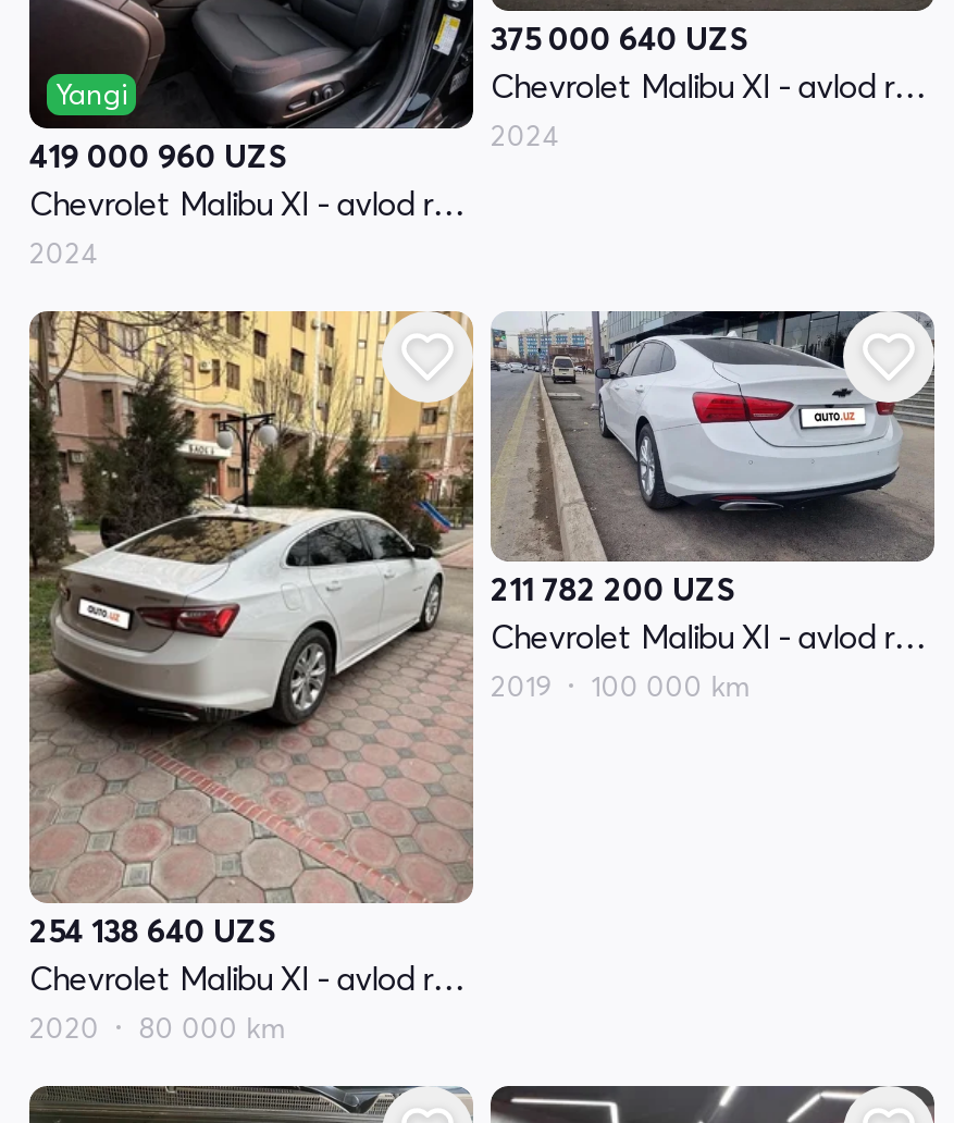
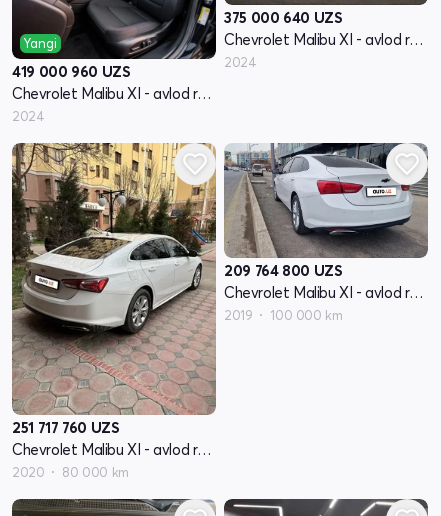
- 211 782 200 UZS
+ 209 764 800 UZS

- 254 138 640 UZS
+ 251 717 760 UZS
